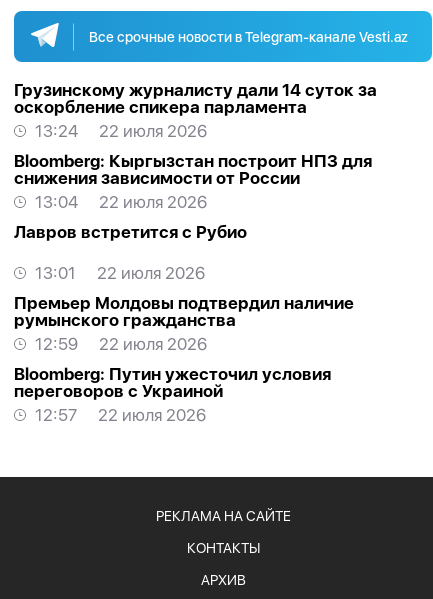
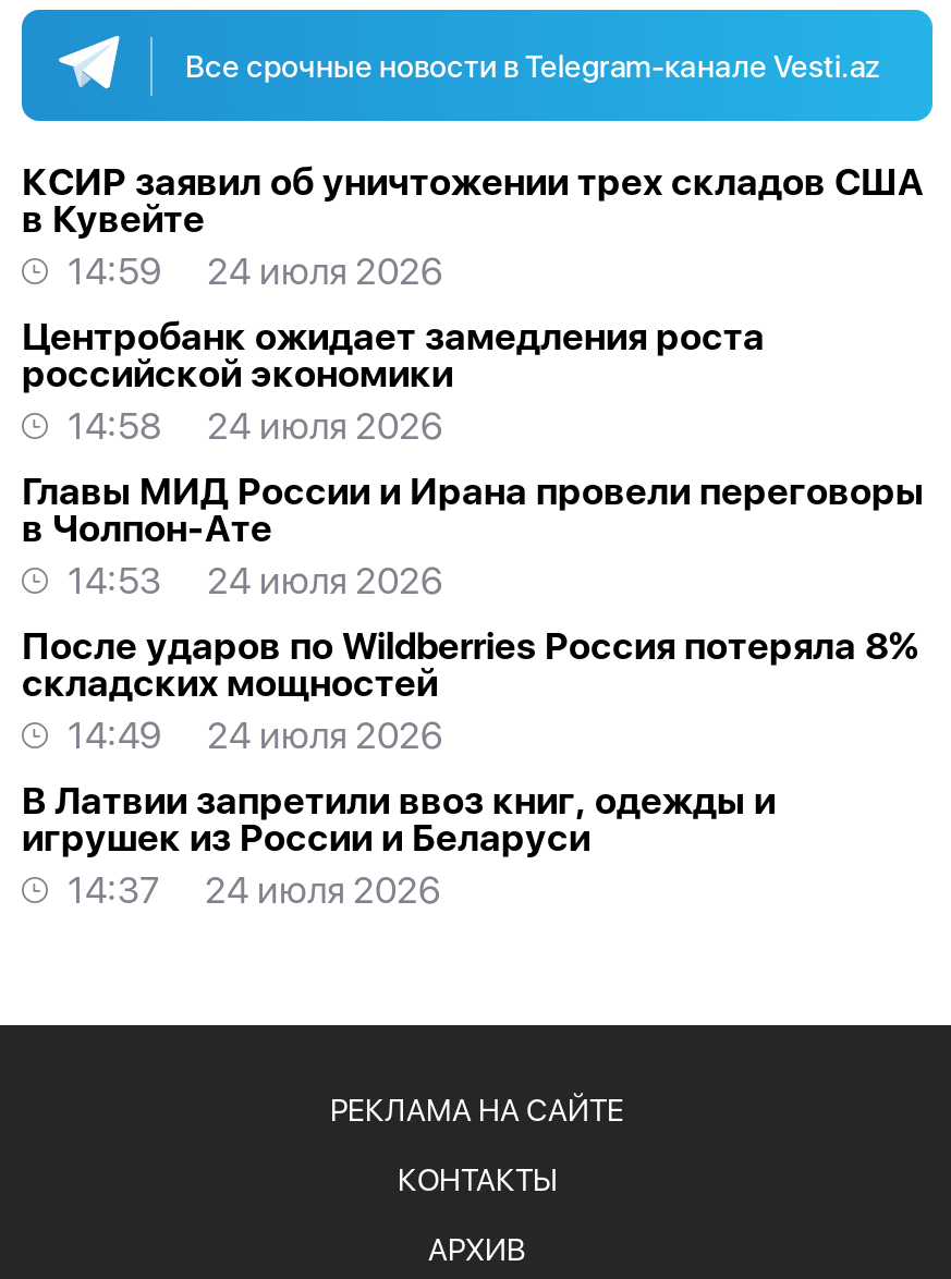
- Грузинскому журналисту дали 14 суток за
- оскорбление спикера парламента
- 13:24
- 22 июля 2026
- Bloomberg: Кыргызстан построит НПЗ для
- снижения зависимости от России
- 13:04
- 22 июля 2026
- Лавров встретится с Рубио
- 13:01
- 22 июля 2026
- Премьер Молдовы подтвердил наличие
- румынского гражданства
- 12:59
- 22 июля 2026
- Bloomberg: Путин ужесточил условия
- переговоров с Украиной
- 12:57
- 22 июля 2026
+ КСИР заявил об уничтожении трех складов США
+ в Кувейте
+ 14:59
+ 24 июля 2026
+ Центробанк ожидает замедления роста
+ российской экономики
+ 14:58
+ 24 июля 2026
+ Главы МИД России и Ирана провели переговоры
+ в Чолпон-Ате
+ 14:53
+ 24 июля 2026
+ После ударов по Wildberries Россия потеряла 8%
+ складских мощностей
+ 14:49
+ 24 июля 2026
+ В Латвии запретили ввоз книг, одежды и
+ игрушек из России и Беларуси
+ 14:37
+ 24 июля 2026
